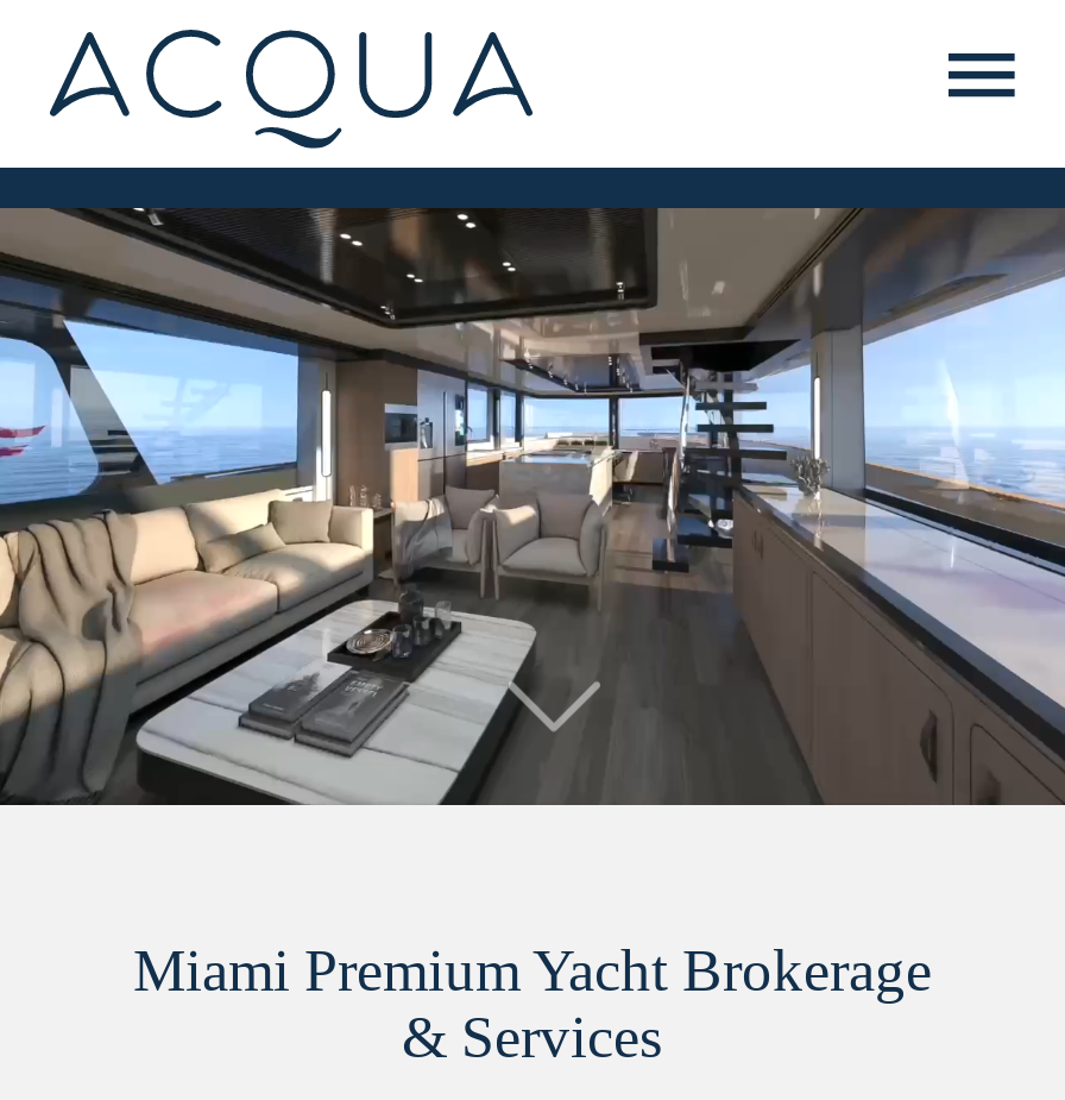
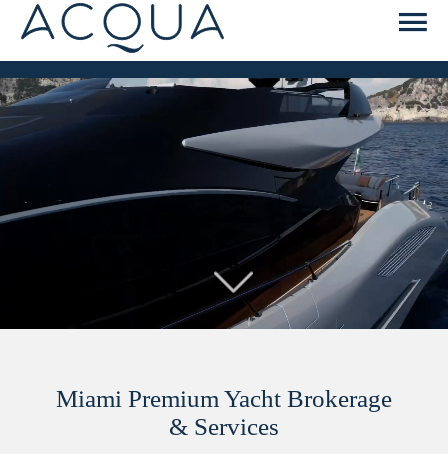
- [image]
+ [image]
